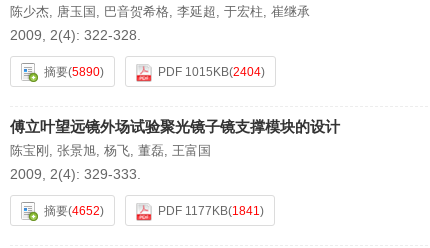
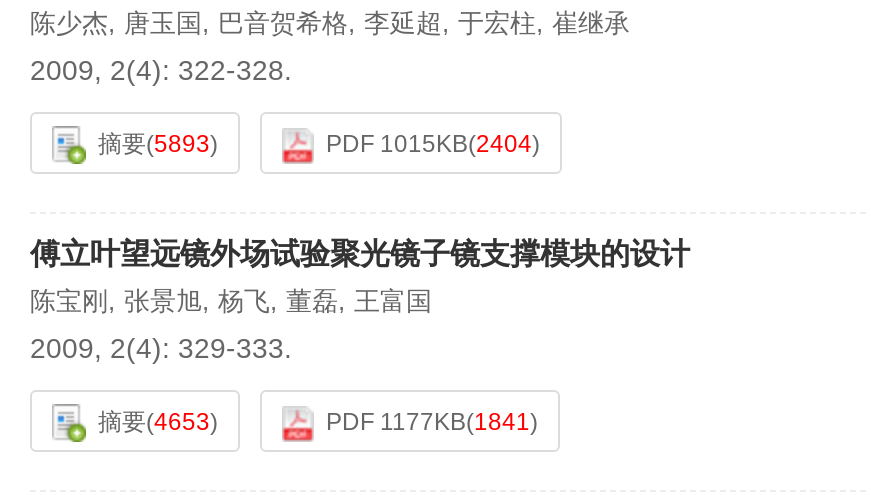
- 摘要(5890)
+ 摘要(5893)

- 摘要(4652)
+ 摘要(4653)
